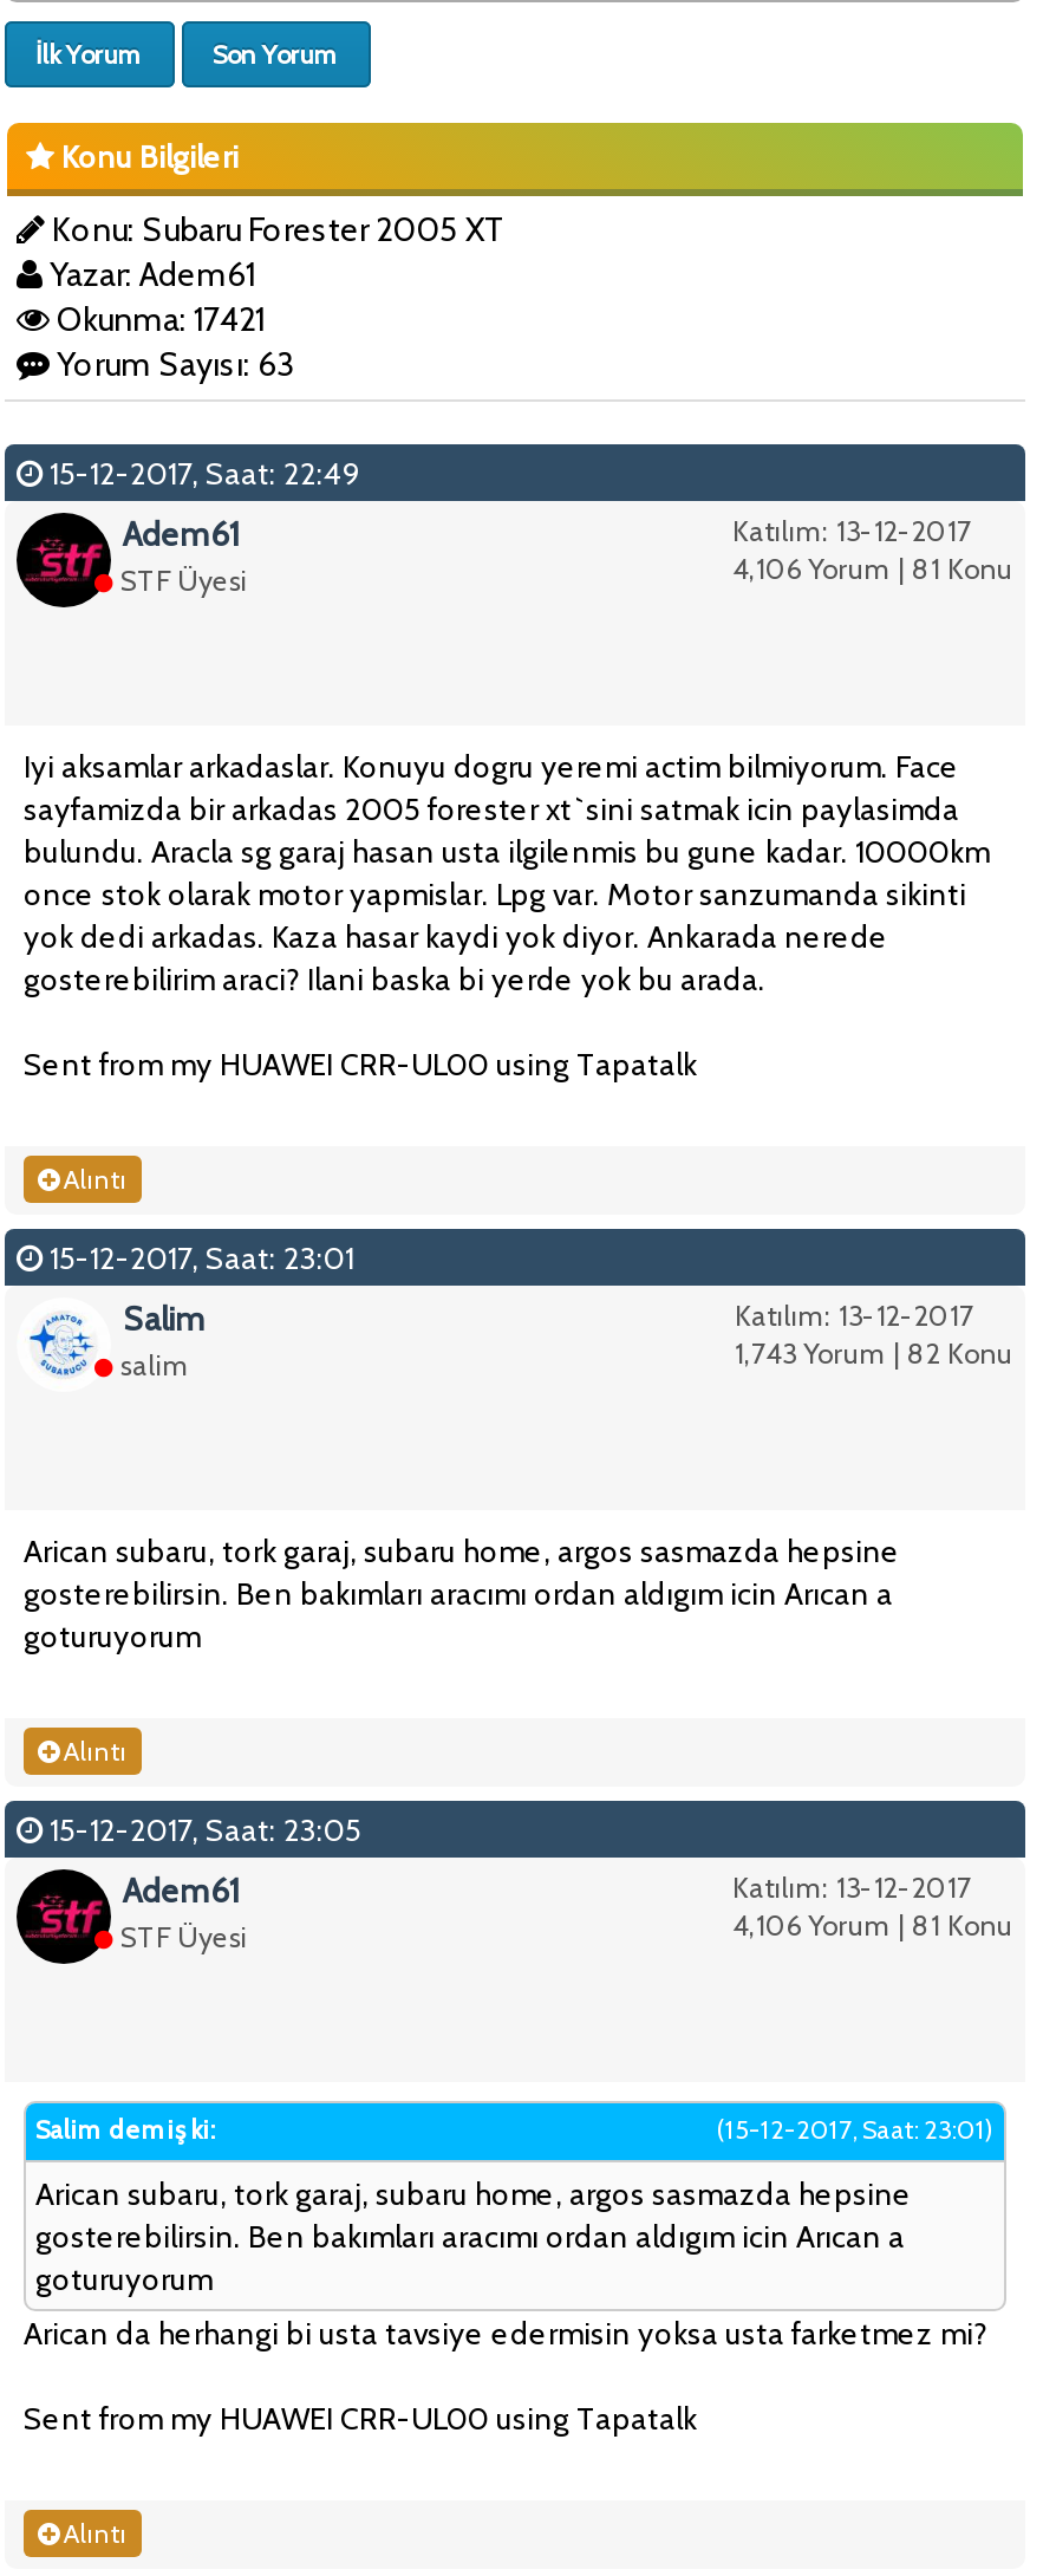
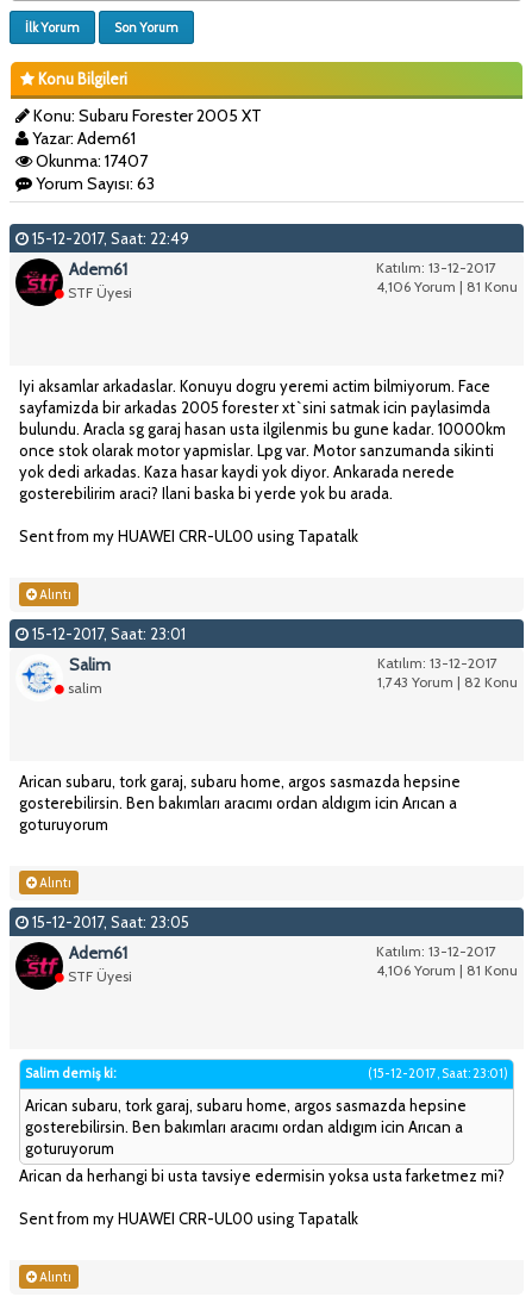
- Okunma: 17421
+ Okunma: 17407
